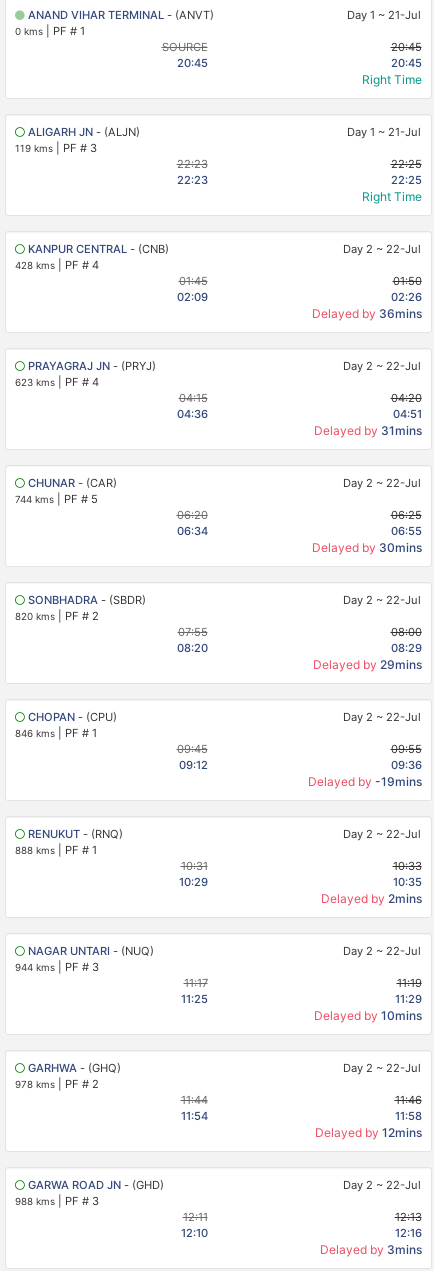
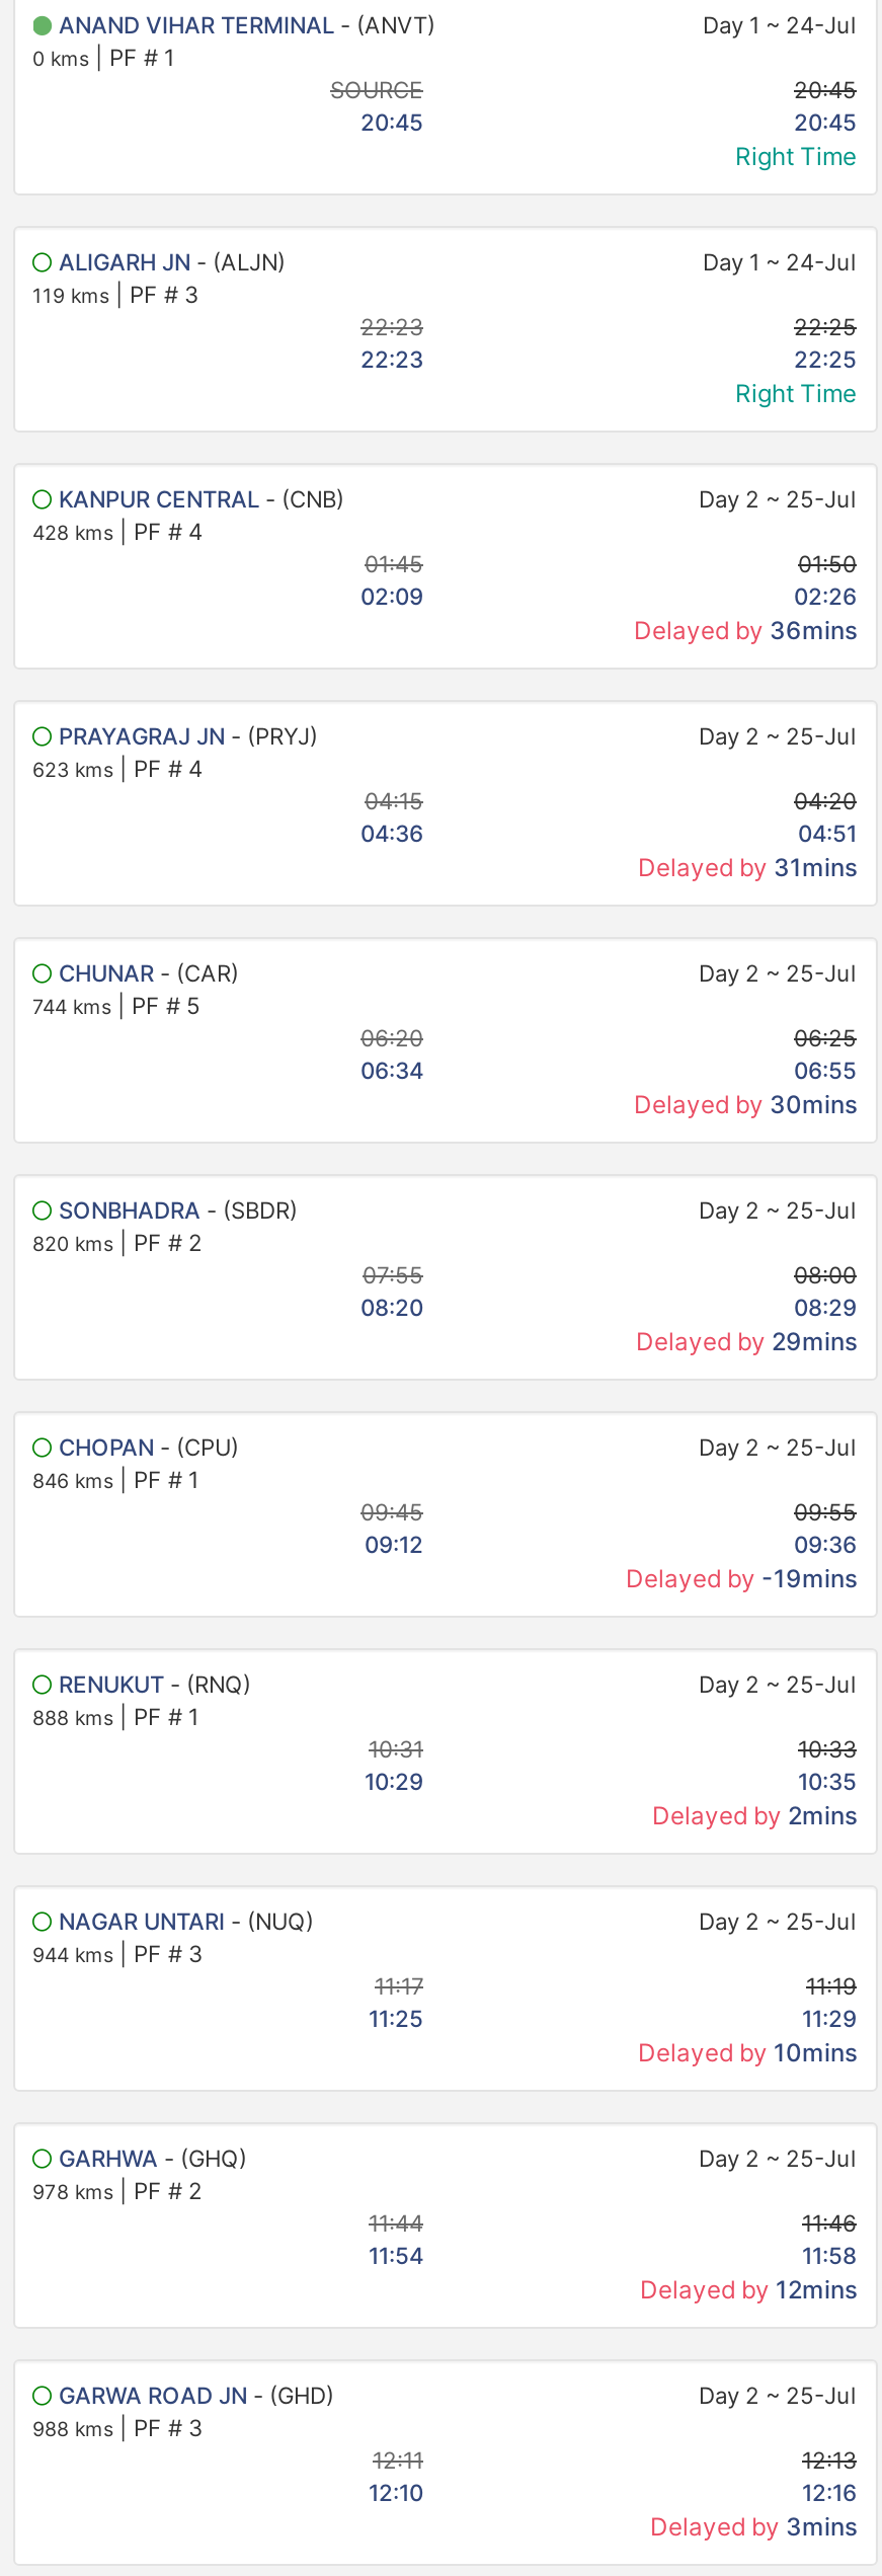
- Day 1 ~ 21-Jul
+ Day 1 ~ 24-Jul

- Day 1 ~ 21-Jul
+ Day 1 ~ 24-Jul

- Day 2 ~ 22-Jul
+ Day 2 ~ 25-Jul

- Day 2 ~ 22-Jul
+ Day 2 ~ 25-Jul

- Day 2 ~ 22-Jul
+ Day 2 ~ 25-Jul

- Day 2 ~ 22-Jul
+ Day 2 ~ 25-Jul

- Day 2 ~ 22-Jul
+ Day 2 ~ 25-Jul

- Day 2 ~ 22-Jul
+ Day 2 ~ 25-Jul

- Day 2 ~ 22-Jul
+ Day 2 ~ 25-Jul

- Day 2 ~ 22-Jul
+ Day 2 ~ 25-Jul

- Day 2 ~ 22-Jul
+ Day 2 ~ 25-Jul
